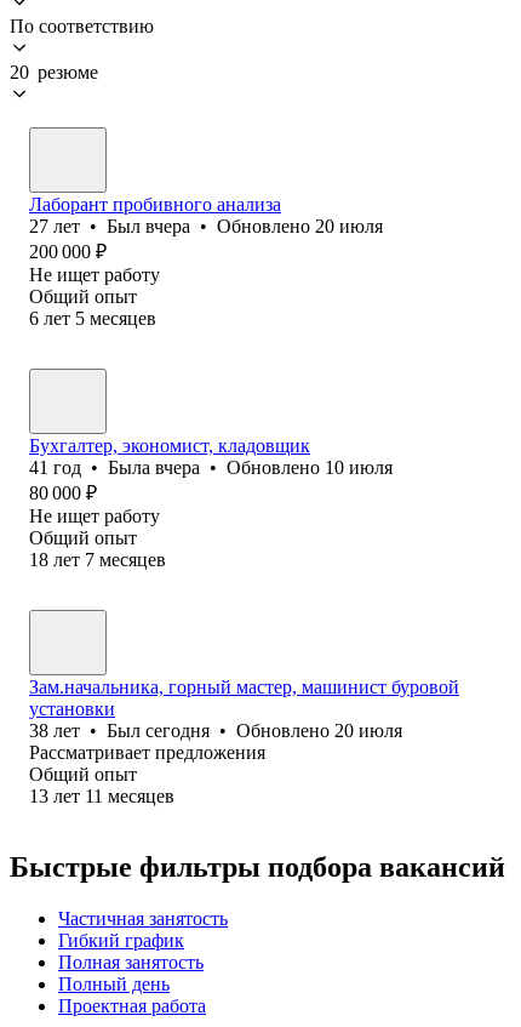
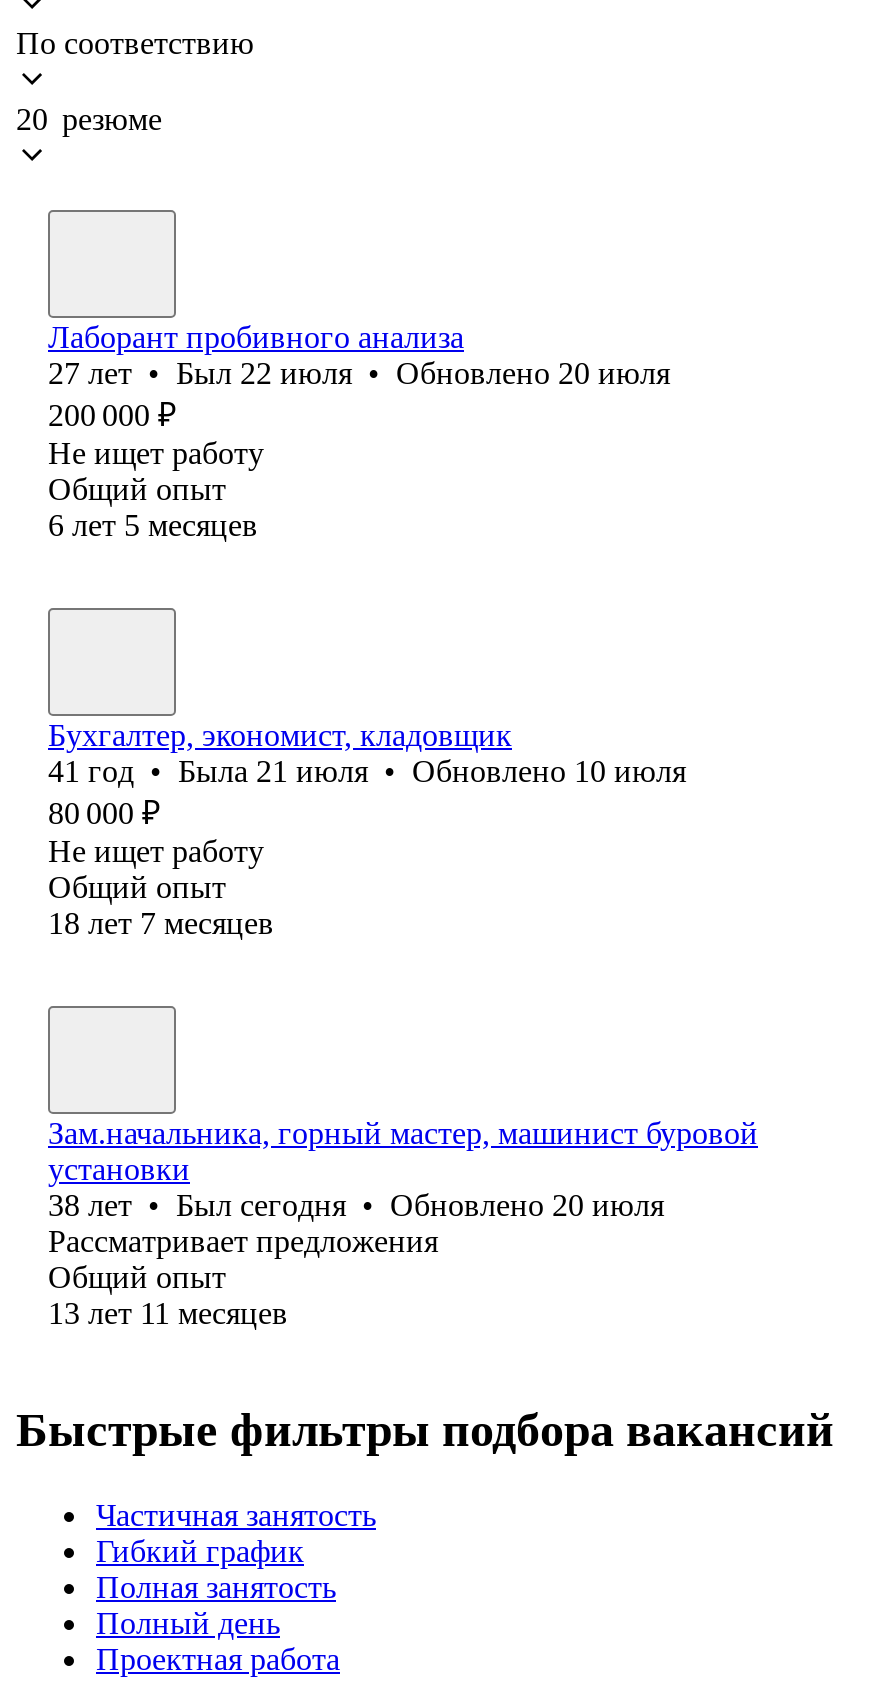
- 27 лет • Был вчера • Обновлено 20 июля
+ 27 лет • Был 22 июля • Обновлено 20 июля

- 41 год • Была вчера • Обновлено 10 июля
+ 41 год • Была 21 июля • Обновлено 10 июля
